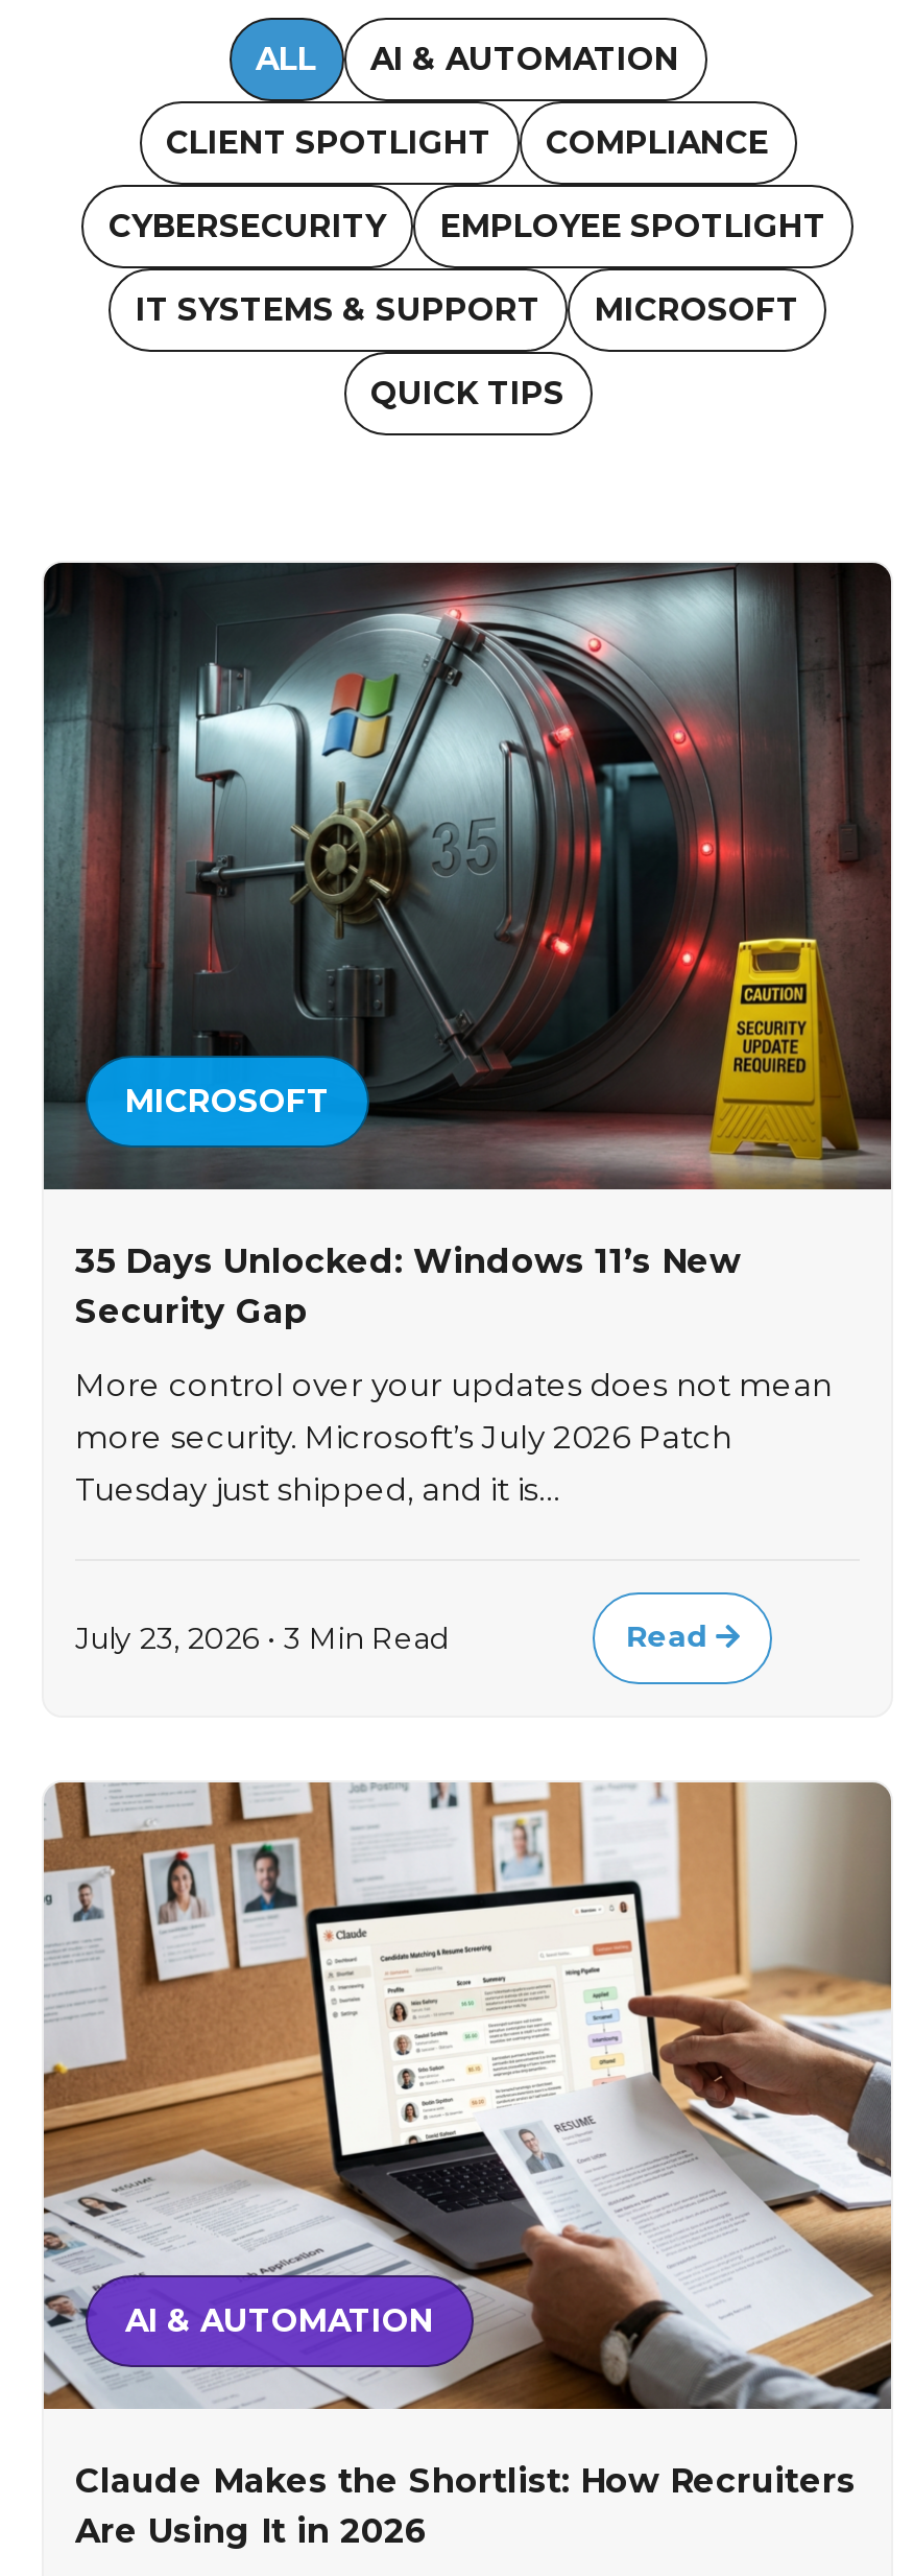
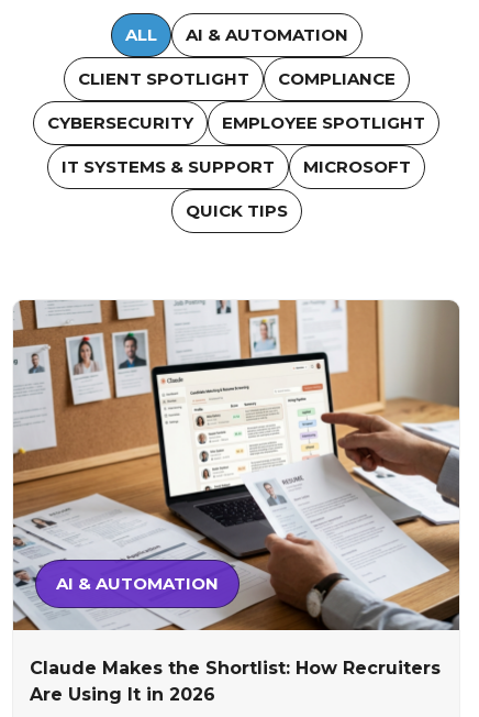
- [image]
- MICROSOFT

- 35 Days Unlocked: Windows 11’s New
- Security Gap
- More control over your updates does not mean
- more security. Microsoft’s July 2026 Patch
- Tuesday just shipped, and it is…

- July 23, 2026 • 3 Min Read
- Read
